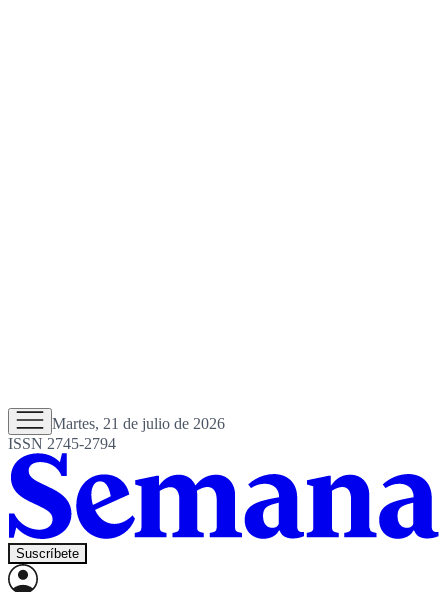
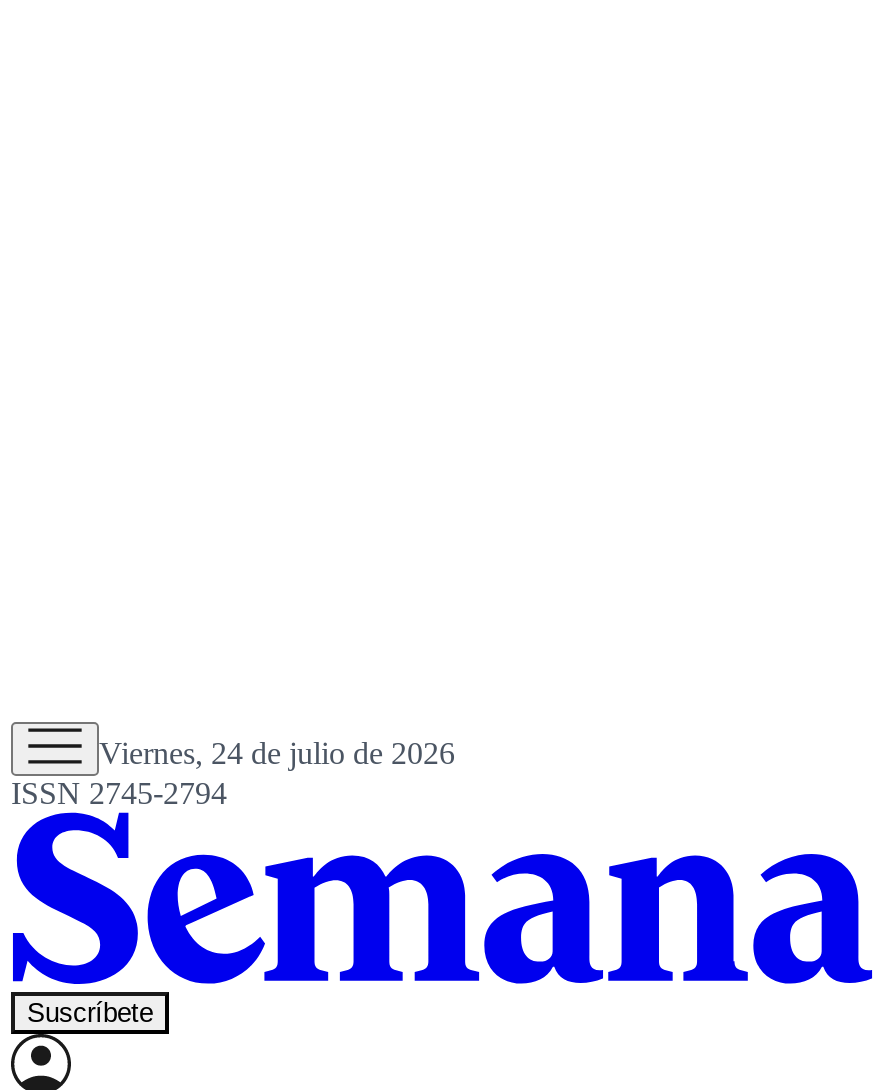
- Martes, 21 de julio de 2026
+ Viernes, 24 de julio de 2026
